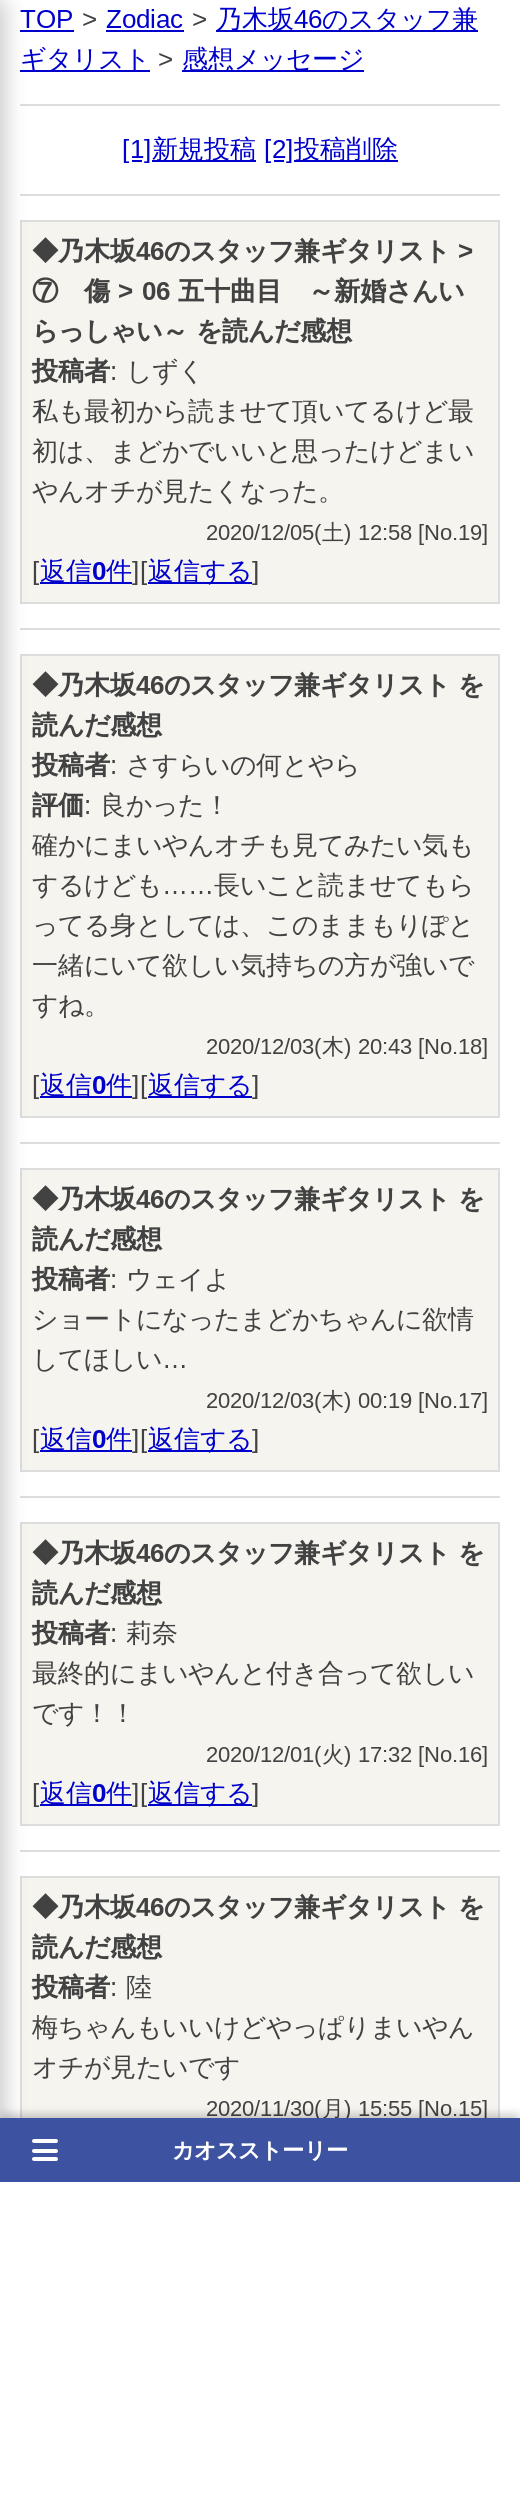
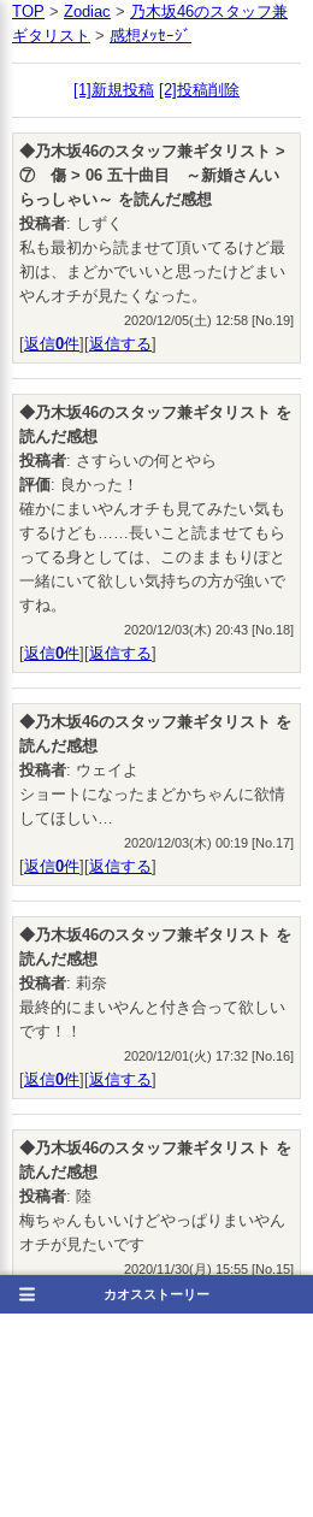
- ギタリスト>感想メッセージ
+ ギタリスト>感想ﾒｯｾｰｼﾞ
